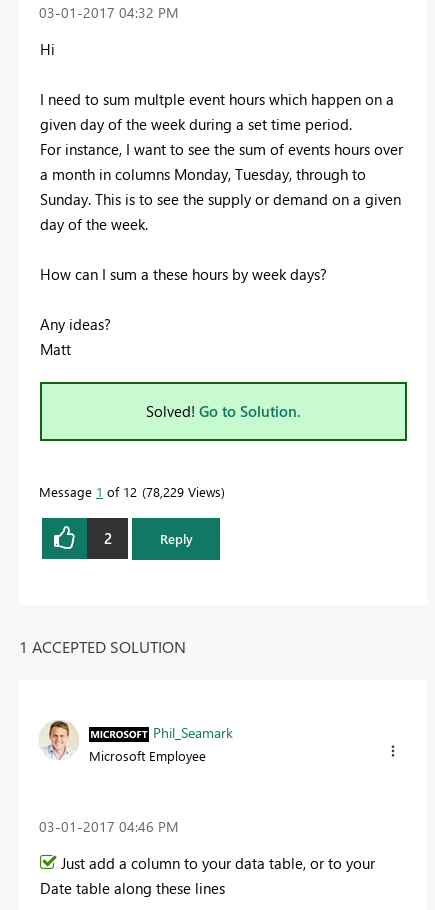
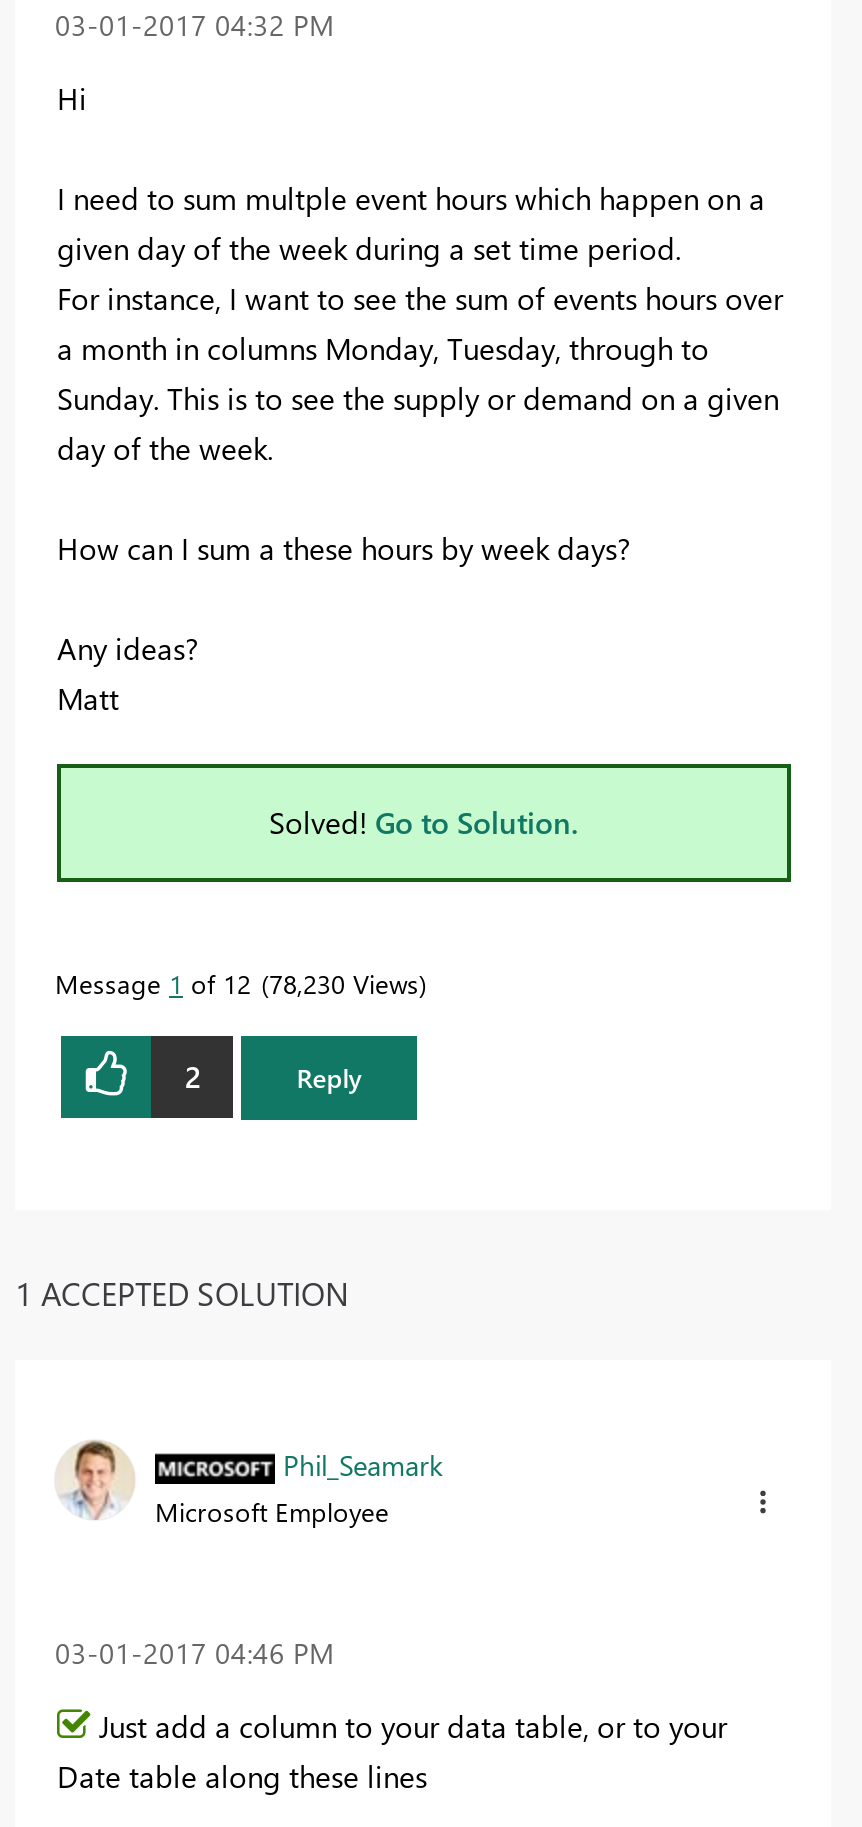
- Message 1 of 12 78,229 Views
+ Message 1 of 12 78,230 Views
